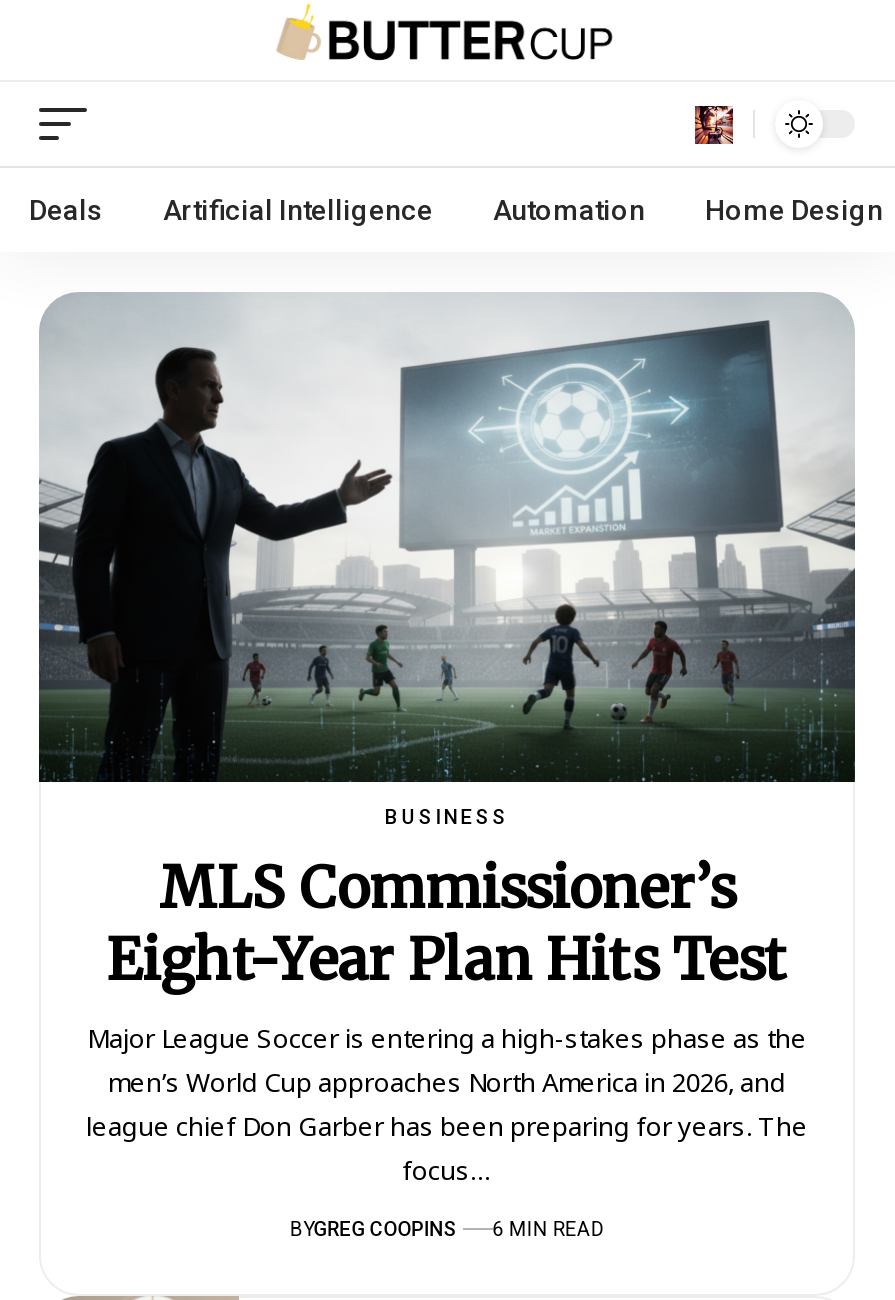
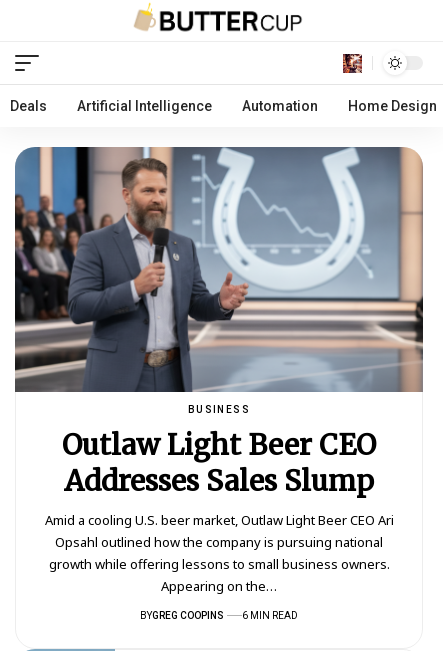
- [image]
- MLS Commissioner’s
- Eight-Year Plan Hits Test
- Major League Soccer is entering a high-stakes phase as the
- men’s World Cup approaches North America in 2026, and
- league chief Don Garber has been preparing for years. The
- focus…
+ [image]
+ Outlaw Light Beer CEO
+ Addresses Sales Slump
+ Amid a cooling U.S. beer market, Outlaw Light Beer CEO Ari
+ Opsahl outlined how the company is pursuing national
+ growth while offering lessons to small business owners.
+ Appearing on the…
